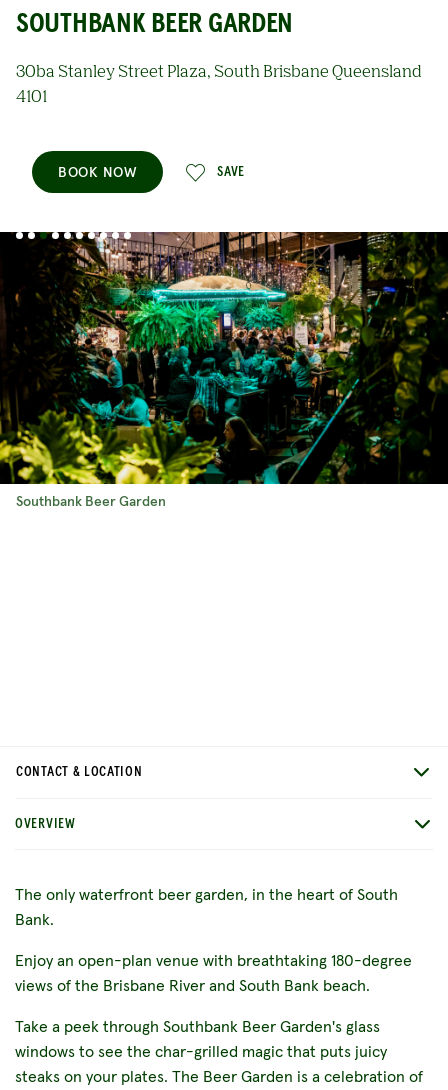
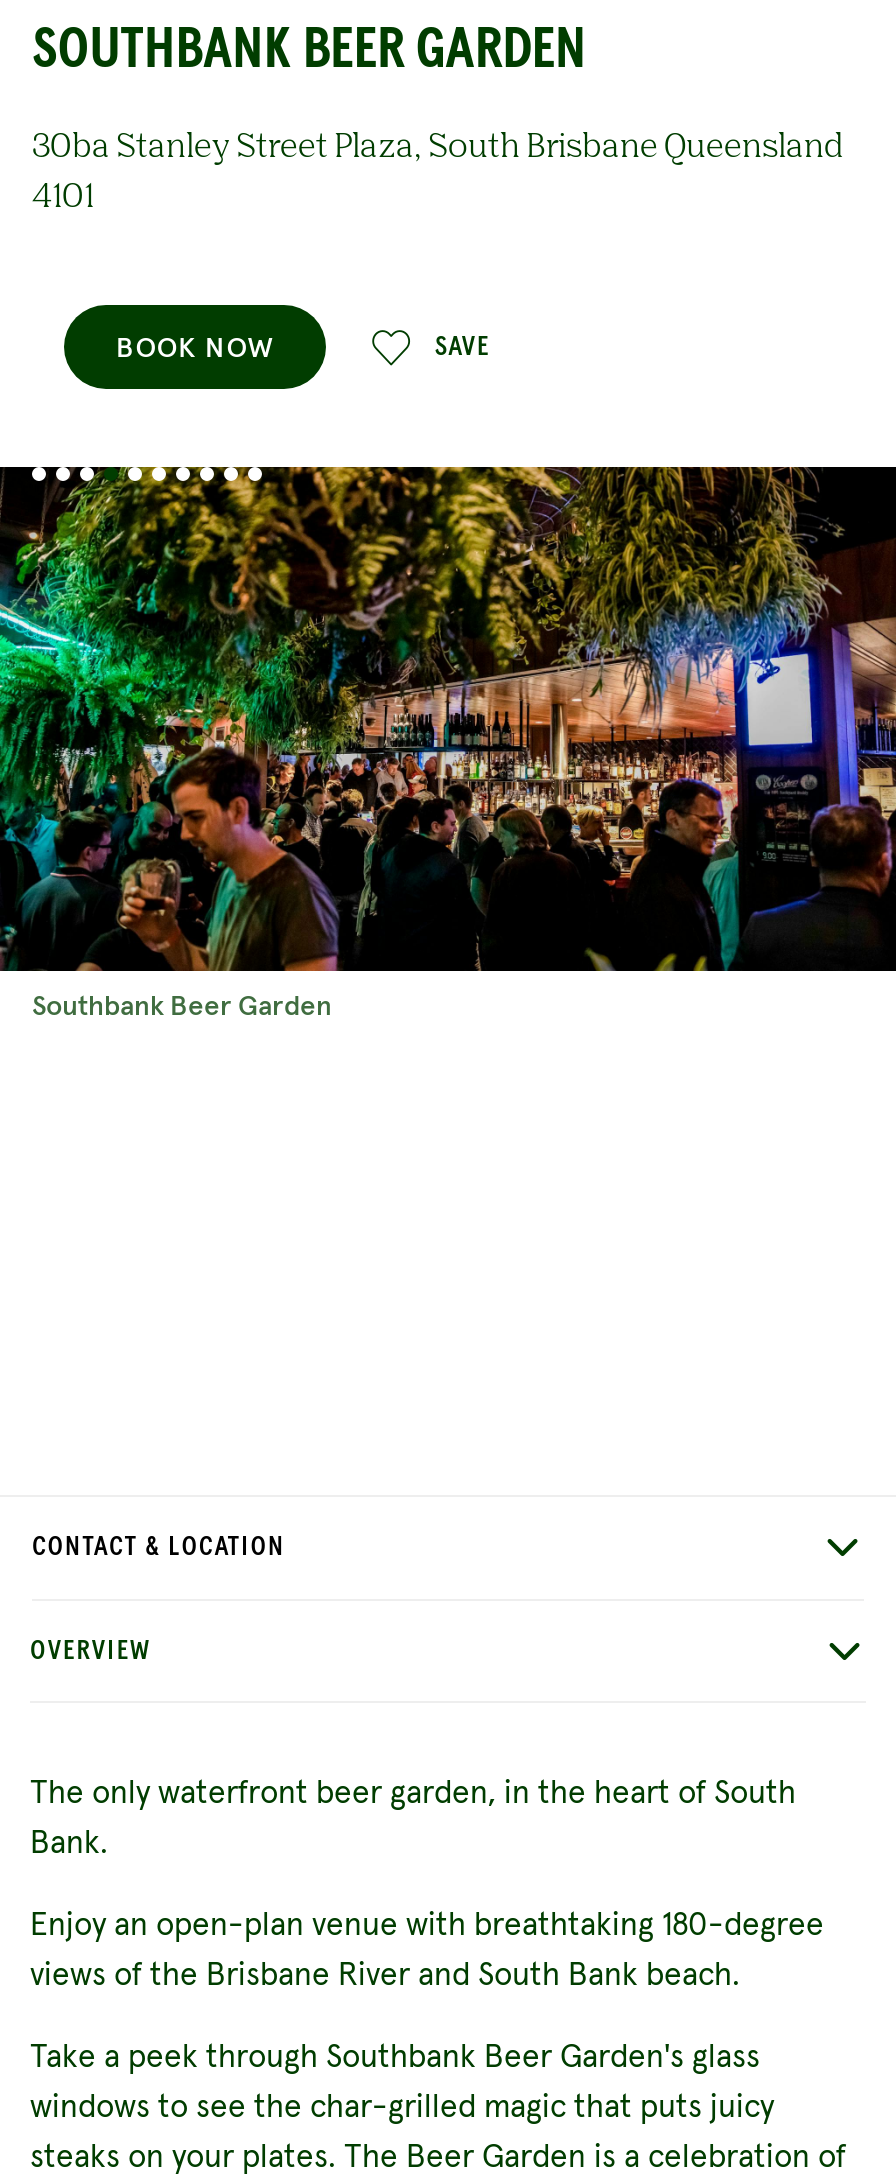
- [image]
+ [image]
